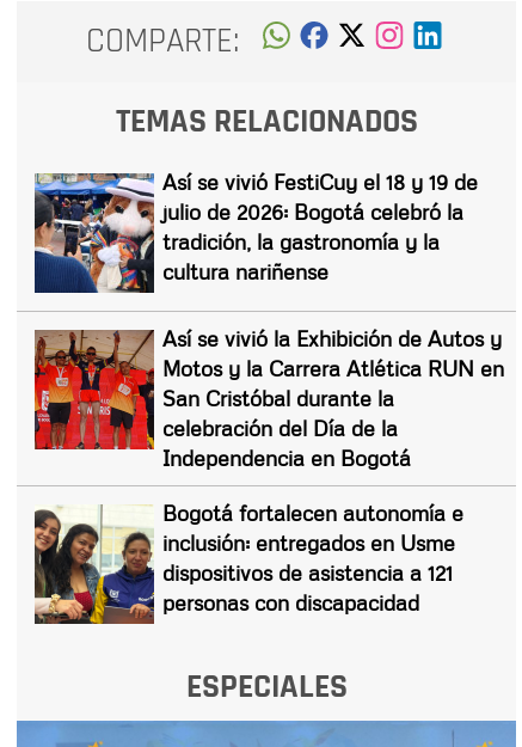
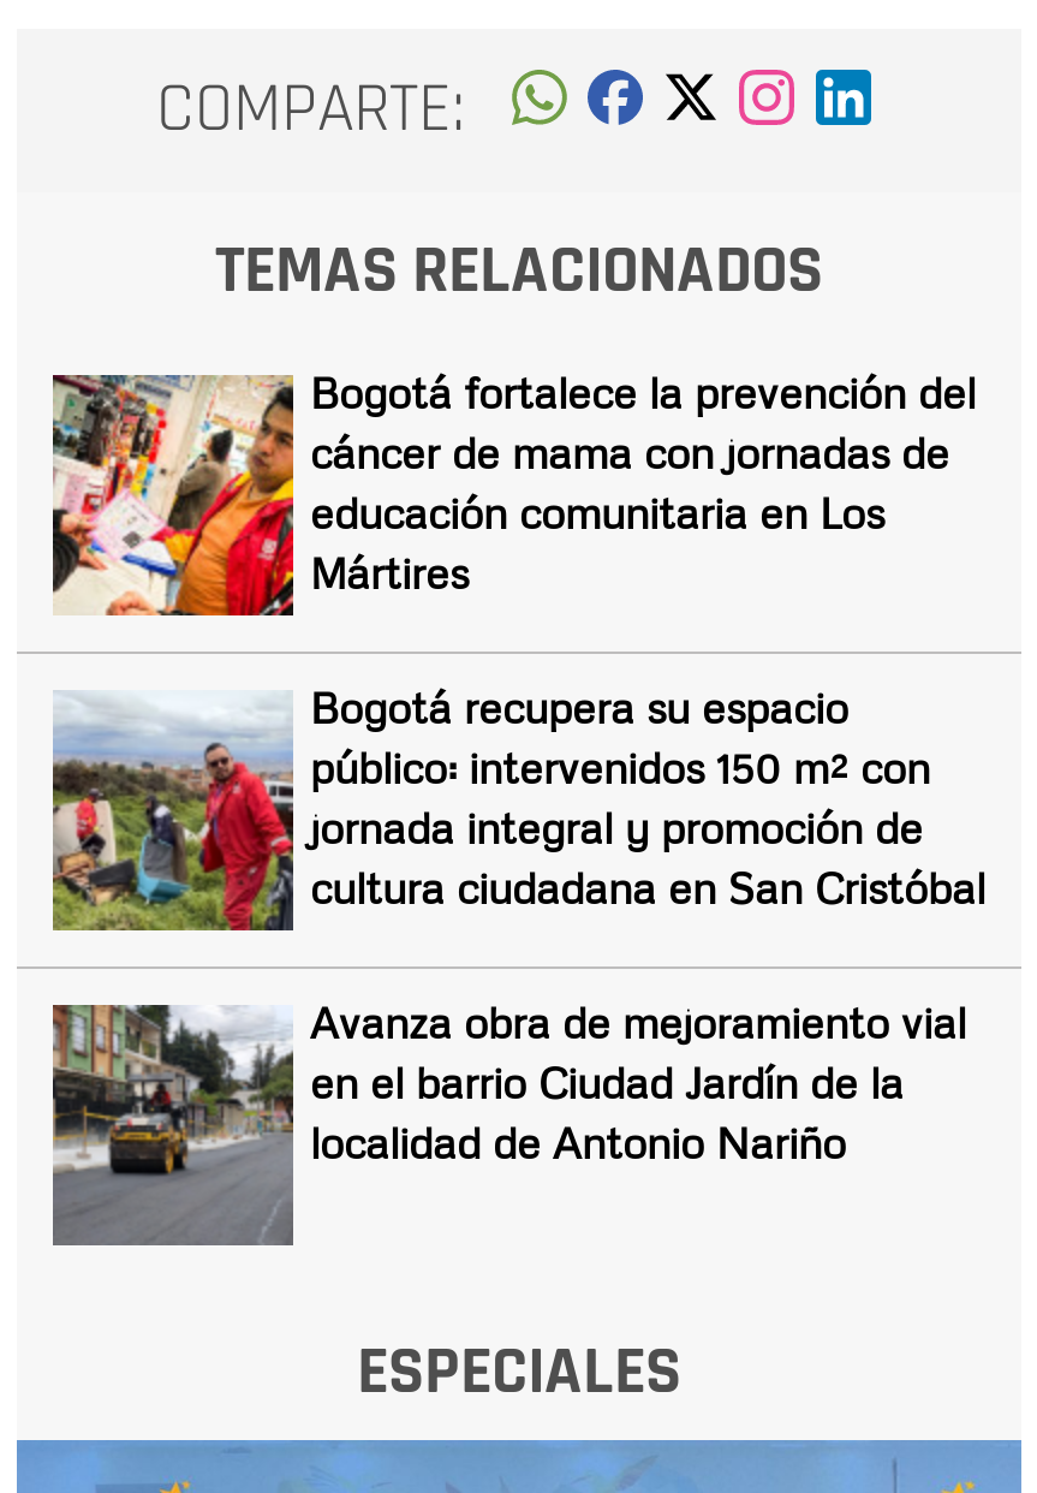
- [image]
- Así se vivió FestiCuy el 18 y 19 de
- julio de 2026: Bogotá celebró la
- tradición, la gastronomía y la
- cultura nariñense
+ [image]
+ Bogotá fortalece la prevención del
+ cáncer de mama con jornadas de
+ educación comunitaria en Los
+ Mártires

- [image]
- Así se vivió la Exhibición de Autos y
- Motos y la Carrera Atlética RUN en
- San Cristóbal durante la
- celebración del Día de la
- Independencia en Bogotá
+ [image]
+ Bogotá recupera su espacio
+ público: intervenidos 150 m² con
+ jornada integral y promoción de
+ cultura ciudadana en San Cristóbal

- [image]
- Bogotá fortalecen autonomía e
- inclusión: entregados en Usme
- dispositivos de asistencia a 121
- personas con discapacidad
+ [image]
+ Avanza obra de mejoramiento vial
+ en el barrio Ciudad Jardín de la
+ localidad de Antonio Nariño
